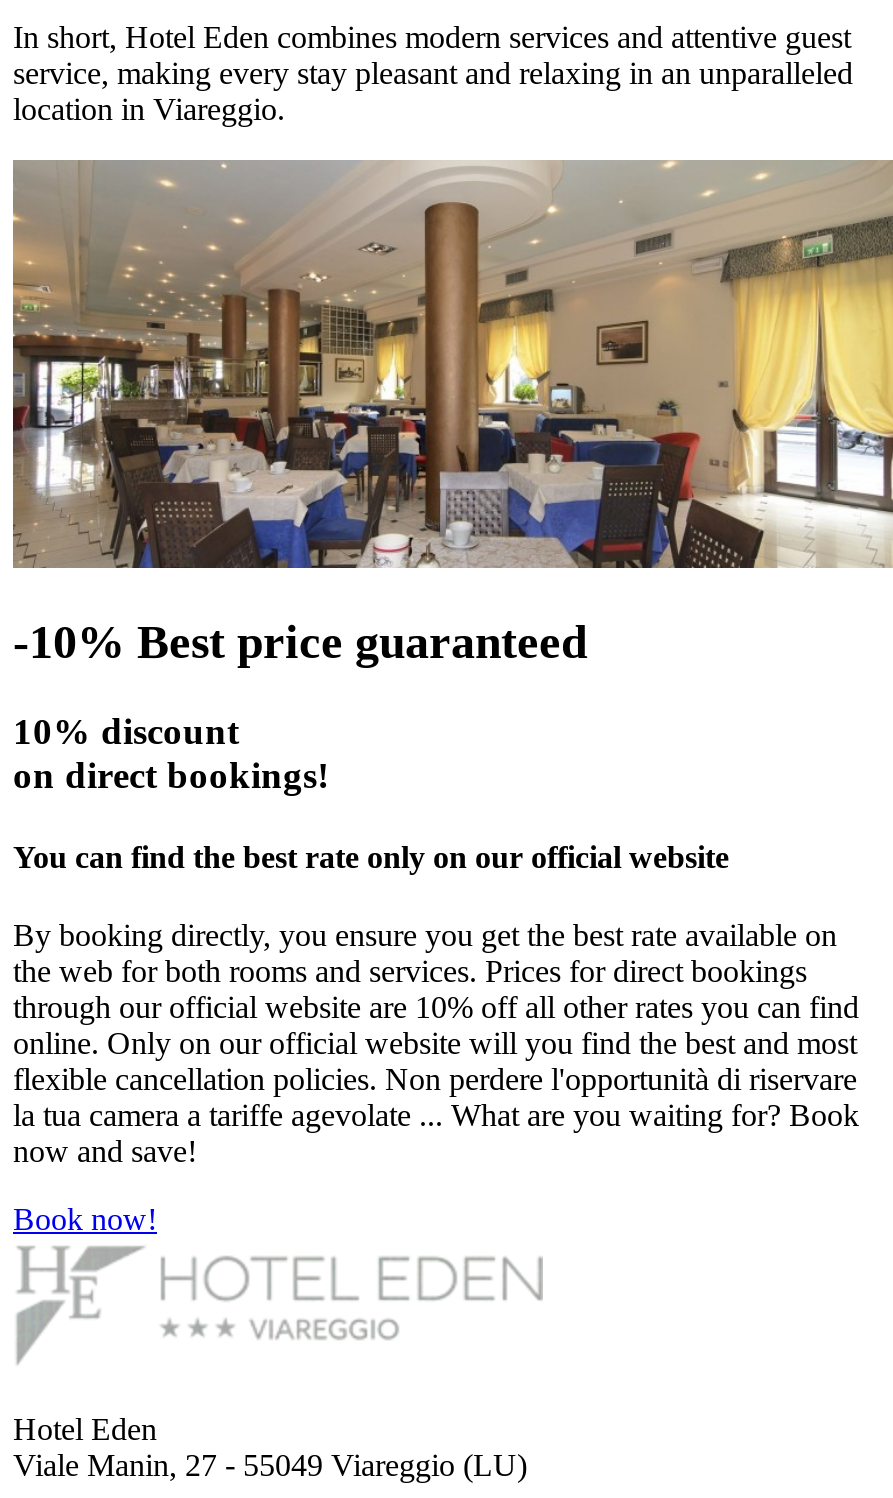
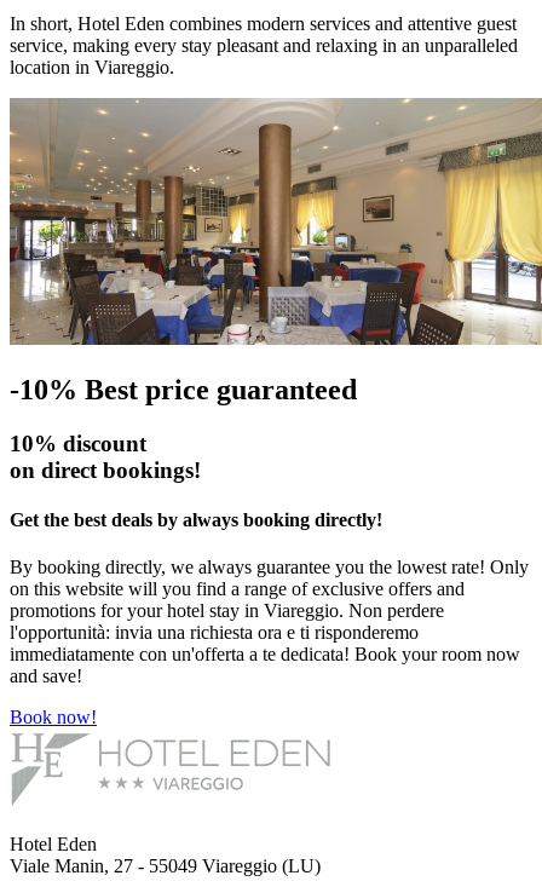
- You can find the best rate only on our official website
+ Get the best deals by always booking directly!

- By booking directly, you ensure you get the best rate available on
- the web for both rooms and services. Prices for direct bookings
- through our official website are 10% off all other rates you can find
- online. Only on our official website will you find the best and most
- flexible cancellation policies. Non perdere l'opportunità di riservare
- la tua camera a tariffe agevolate ... What are you waiting for? Book
- now and save!
+ By booking directly, we always guarantee you the lowest rate! Only
+ on this website will you find a range of exclusive offers and
+ promotions for your hotel stay in Viareggio. Non perdere
+ l'opportunità: invia una richiesta ora e ti risponderemo
+ immediatamente con un'offerta a te dedicata! Book your room now
+ and save!
